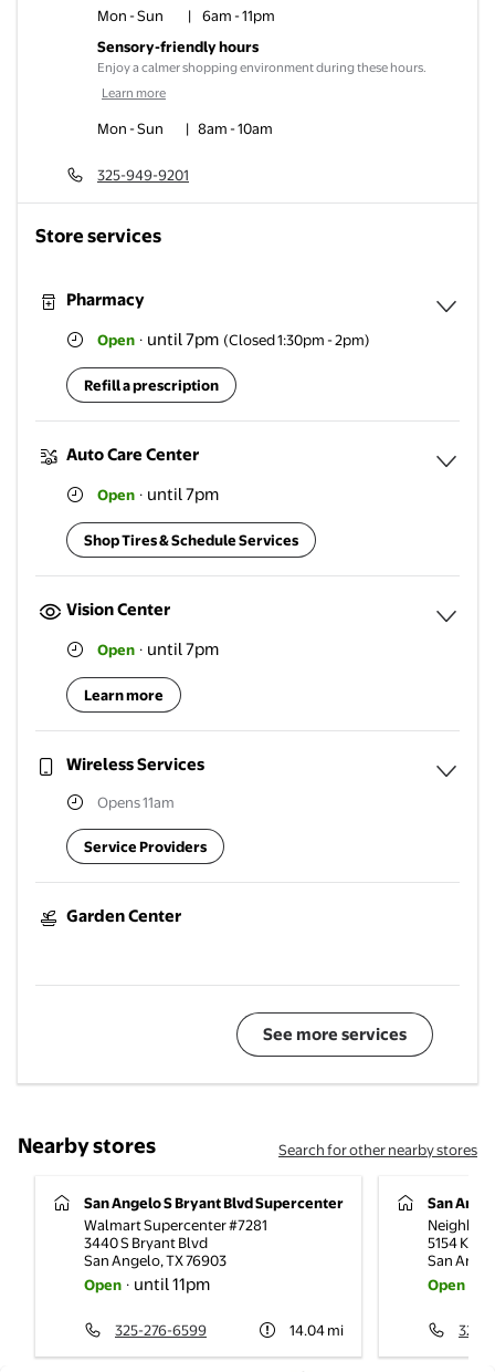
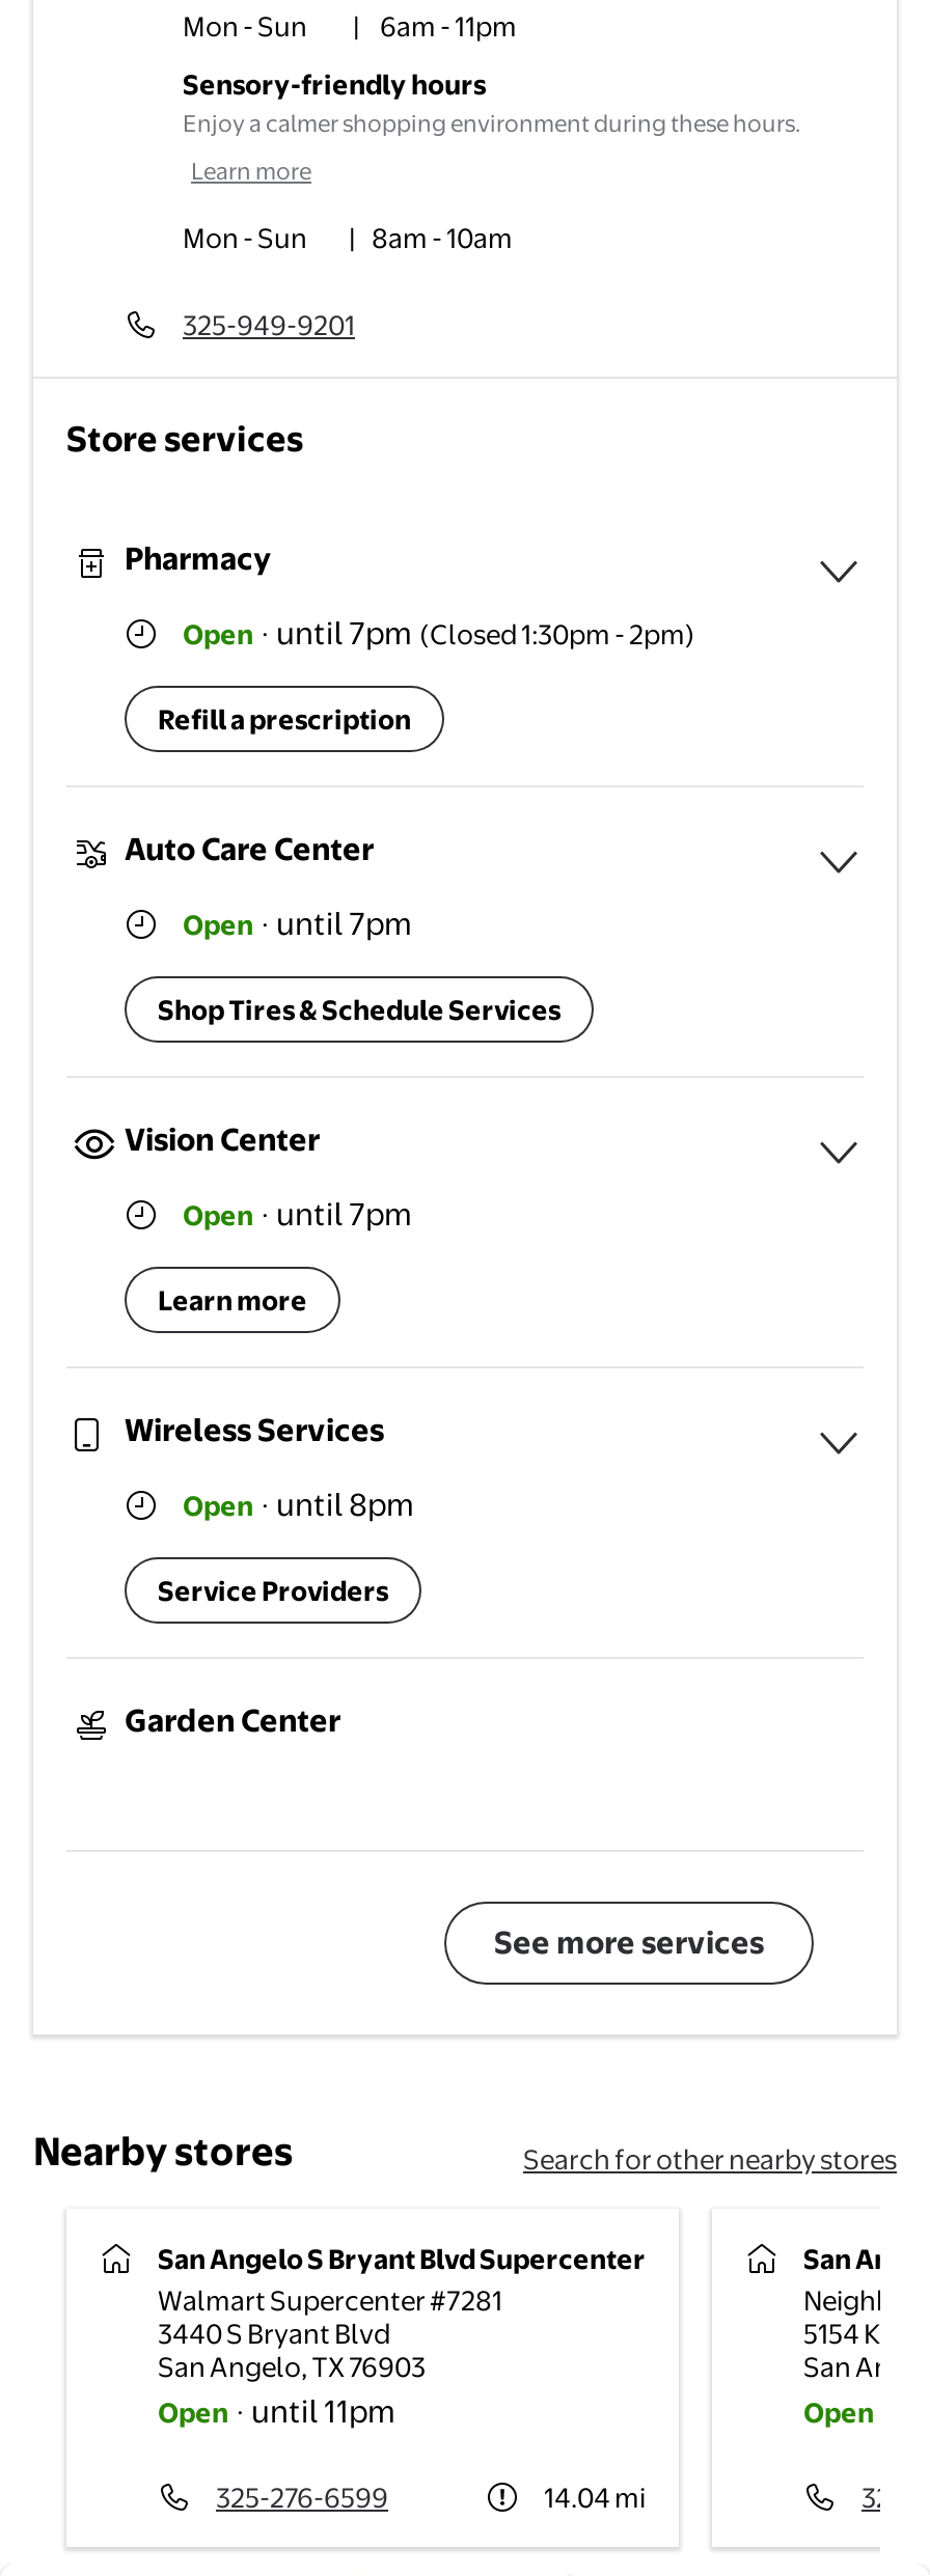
- Opens 11am
+ Open · until 8pm
